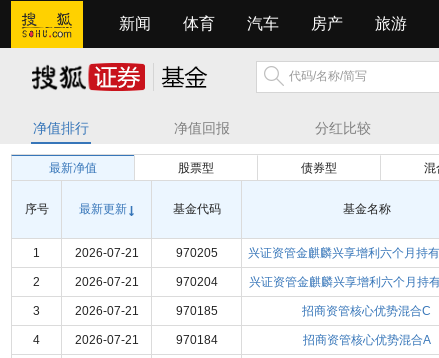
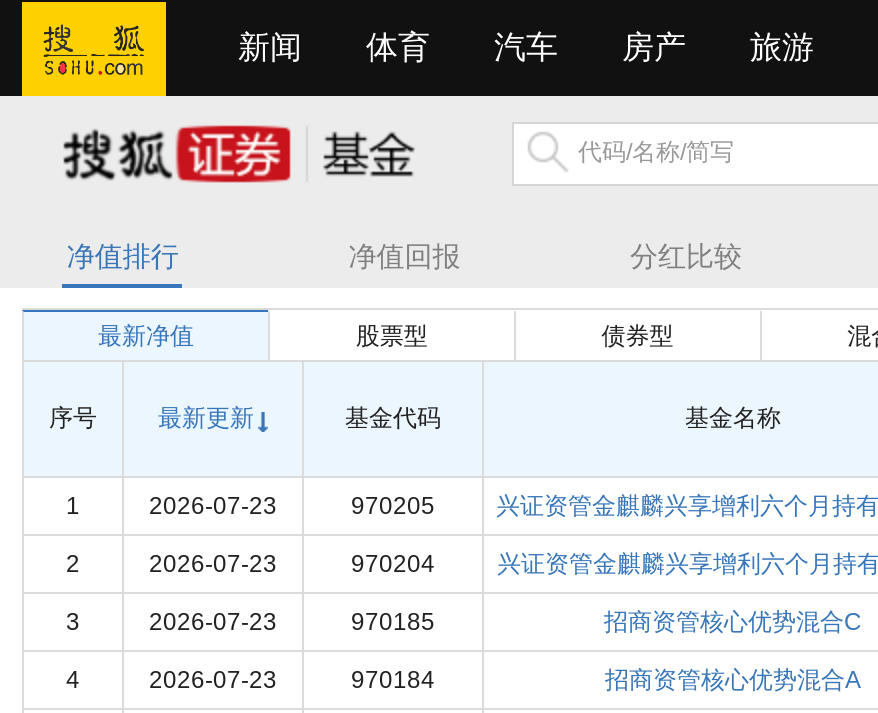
- 2026-07-21
+ 2026-07-23

- 2026-07-21
+ 2026-07-23

- 2026-07-21
+ 2026-07-23

- 2026-07-21
+ 2026-07-23
